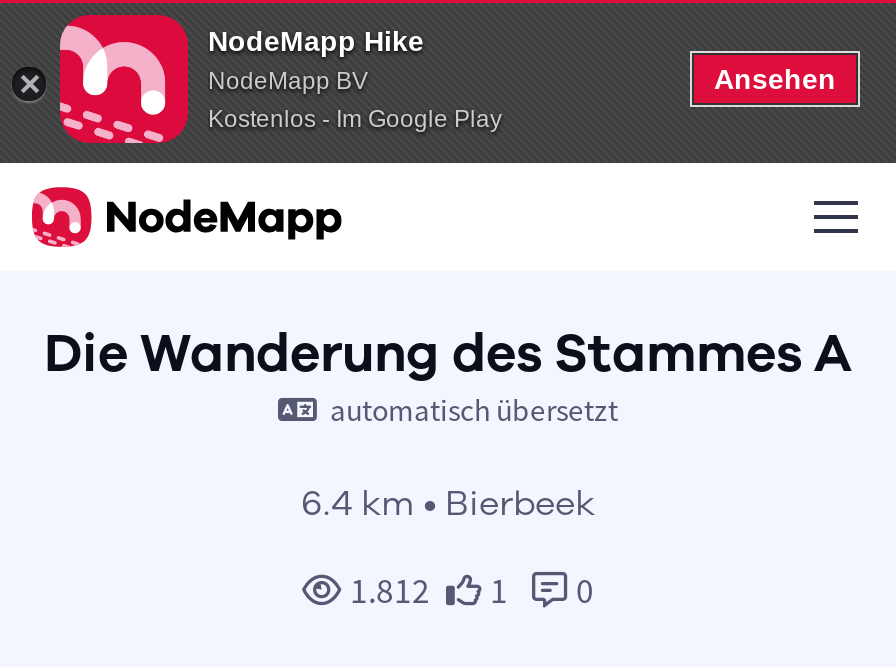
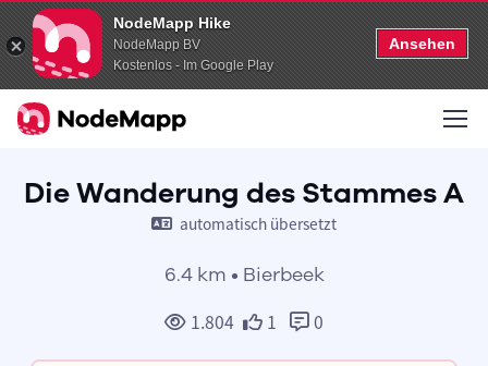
- 1.812 1 0
+ 1.804 1 0
